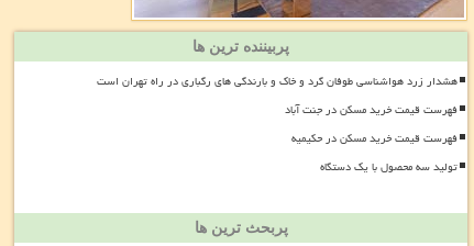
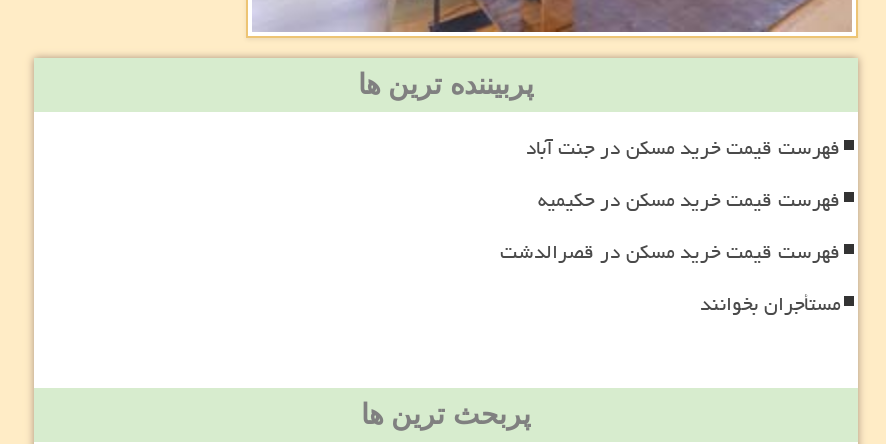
- هشدار زرد هواشناسی طوفان گرد و خاک و بارندگی های رگباری در راه تهران است

moved up: فهرست قیمت خرید مسکن در جنت آباد | فهرست قیمت خرید مسکن در حکیمیه

- تولید سه محصول با یک دستگاه
+ فهرست قیمت خرید مسکن در قصرالدشت
+ مستأجران بخوانند
